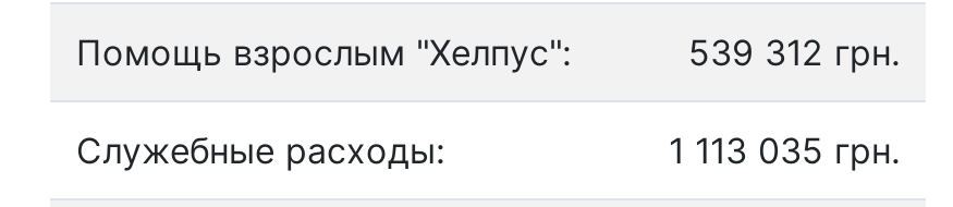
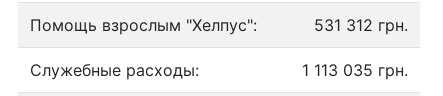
- 539 312 грн.
+ 531 312 грн.
